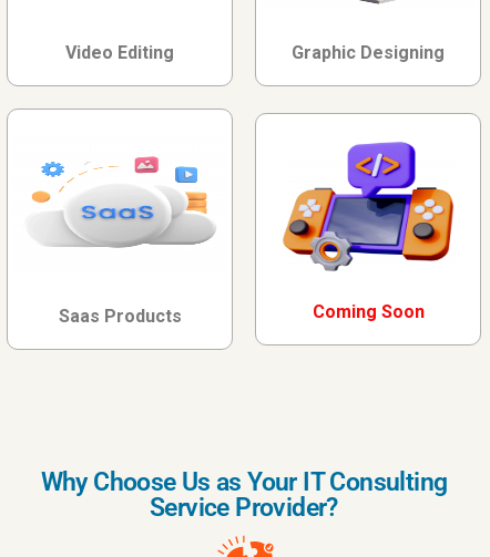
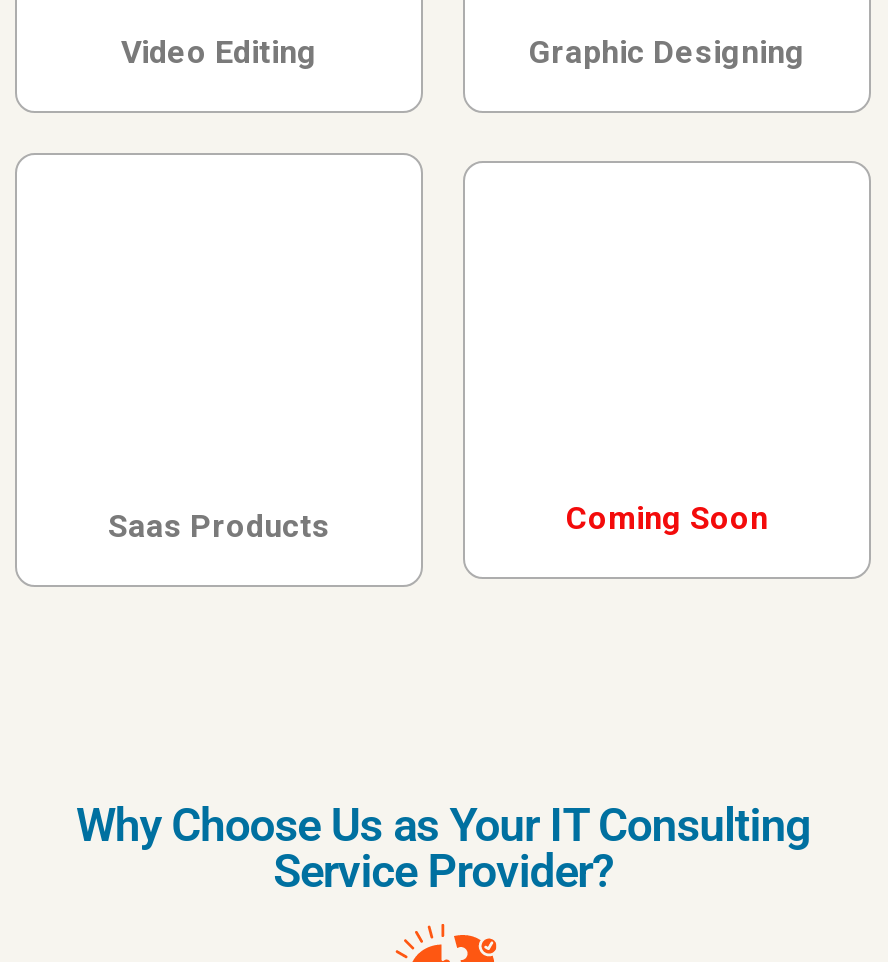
- [image]

- [image]
